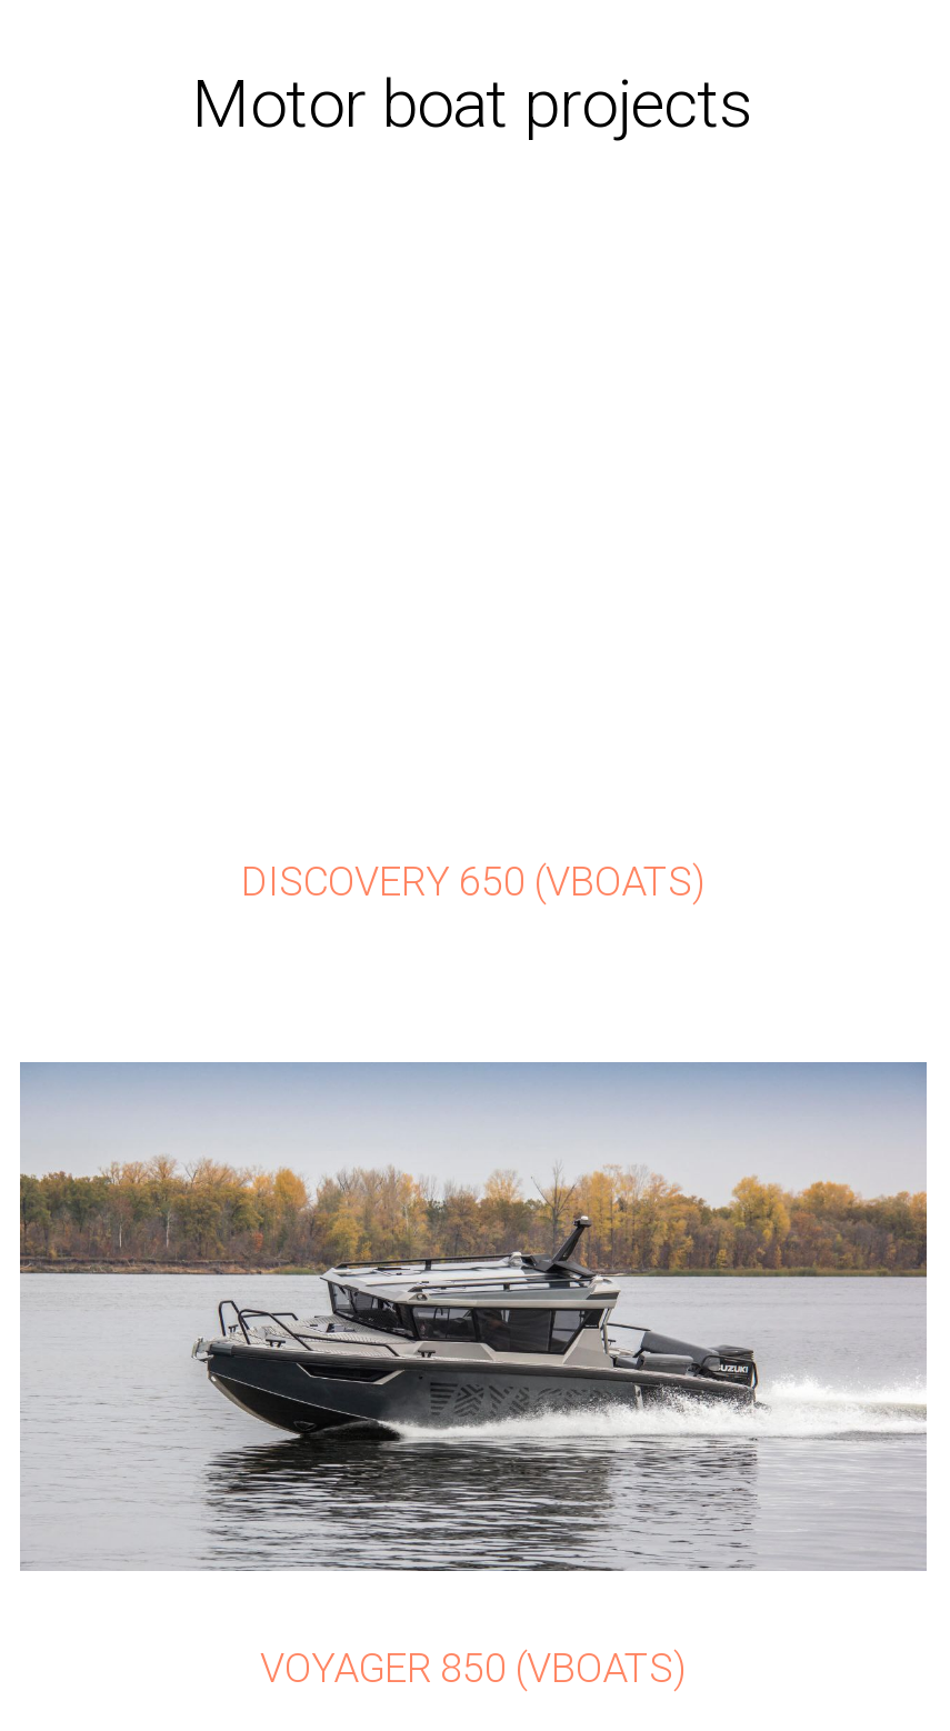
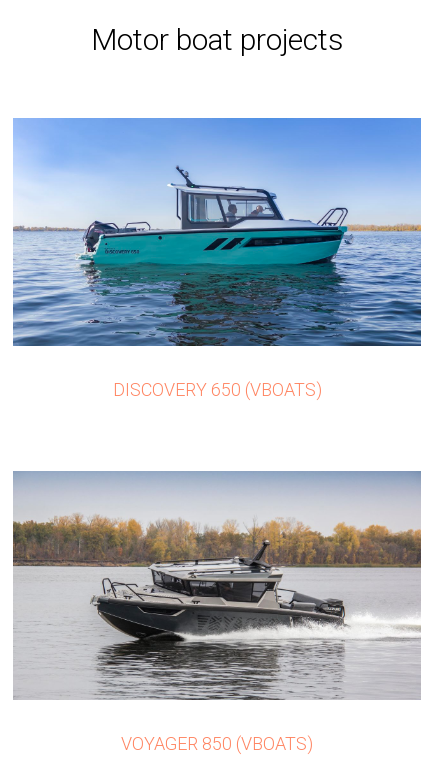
+ [image]
